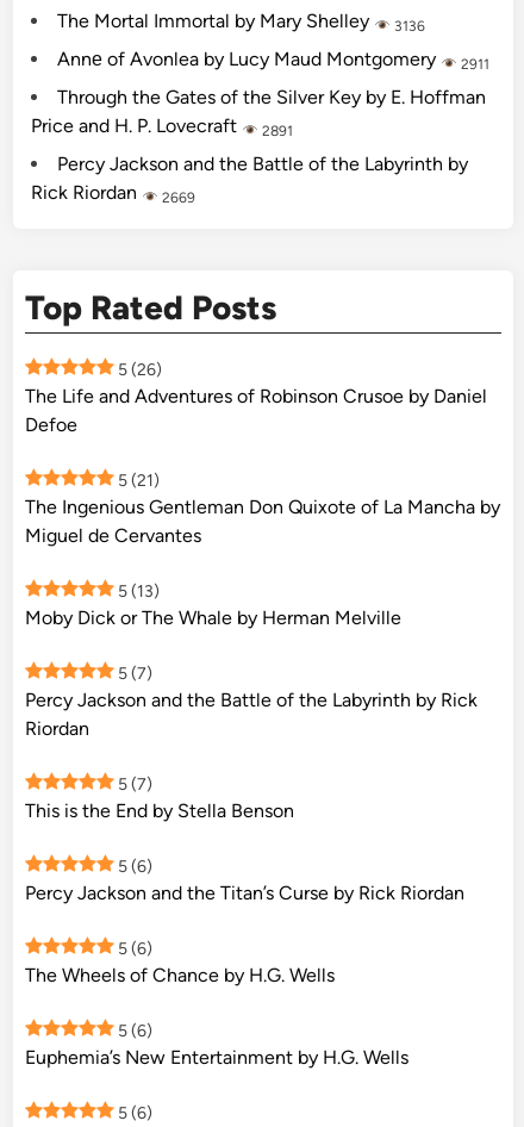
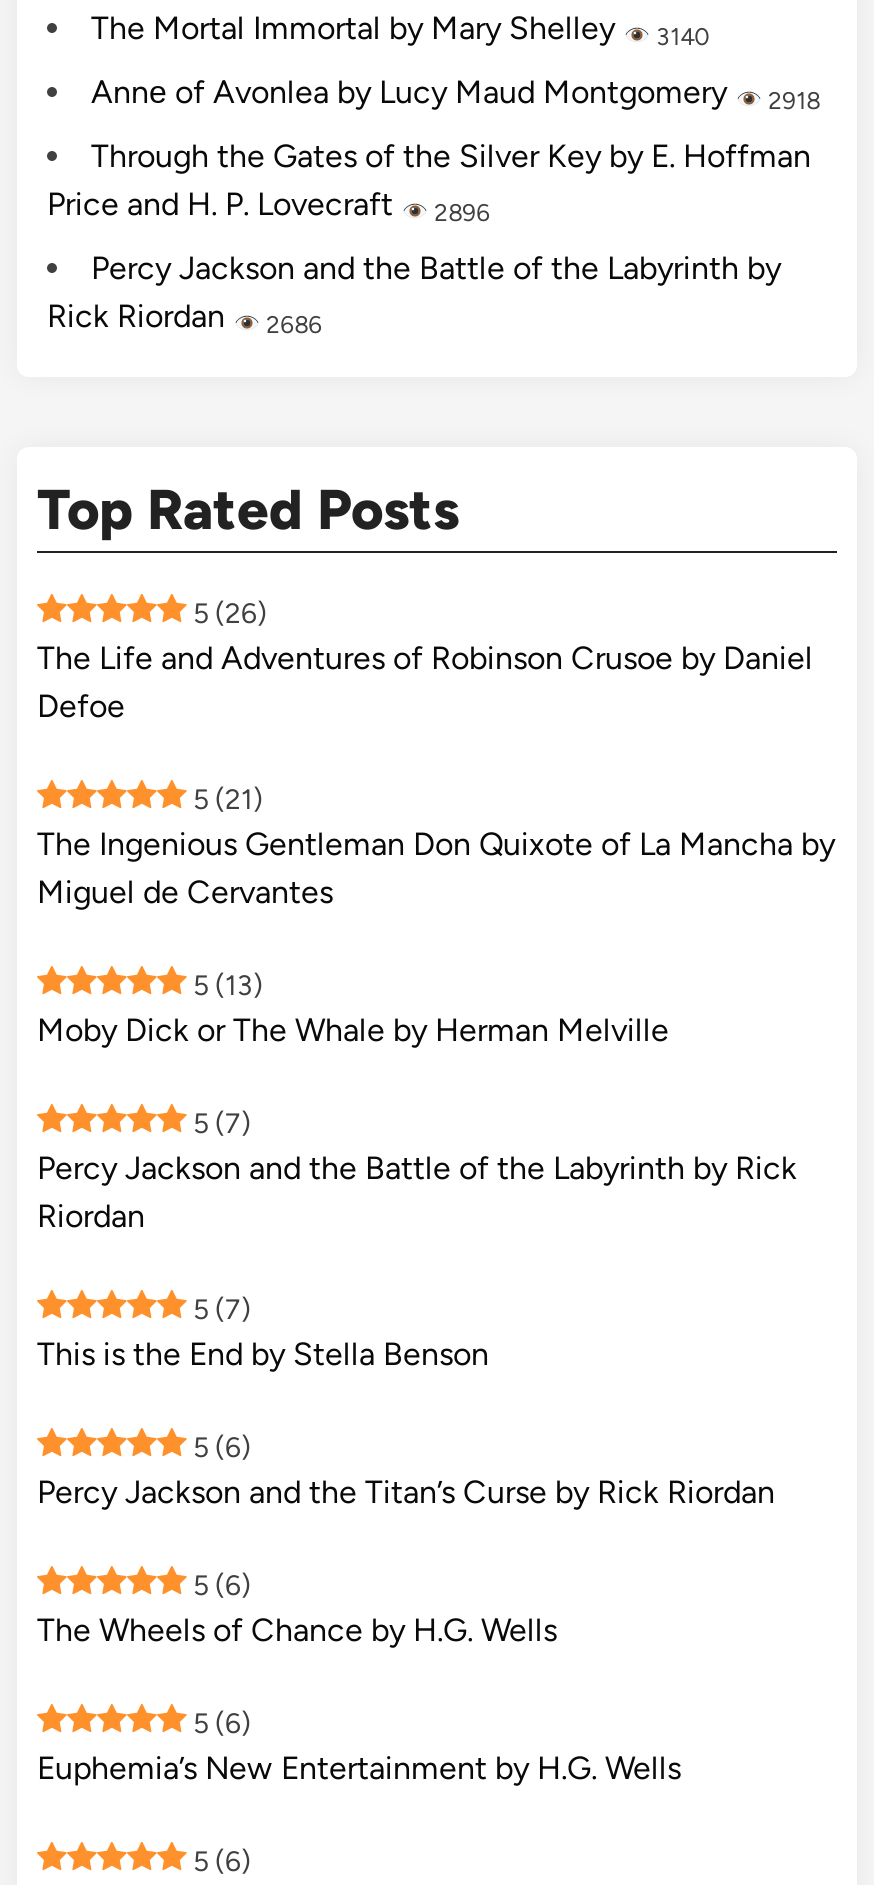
- The Mortal Immortal by Mary Shelley 3136
+ The Mortal Immortal by Mary Shelley 3140

- Annе of Avonlea by Lucy Maud Montgomery 2911
+ Annе of Avonlea by Lucy Maud Montgomery 2918

- Price and H. P. Lovecraft 2891
+ Price and H. P. Lovecraft 2896

- Rick Riordan 2669
+ Rick Riordan 2686
